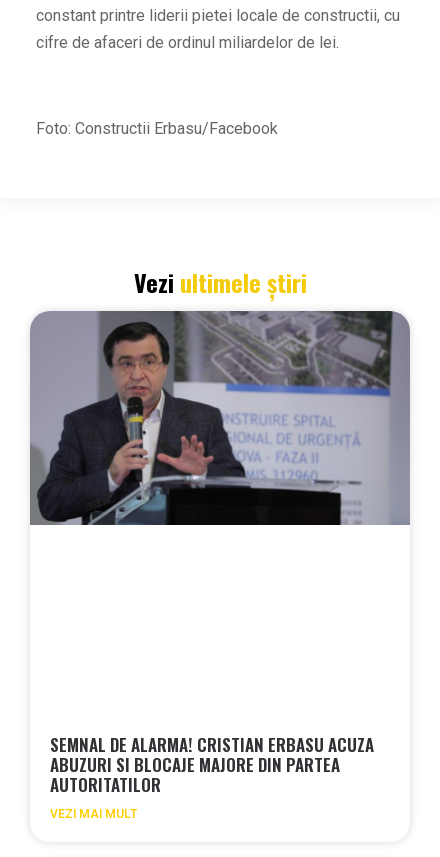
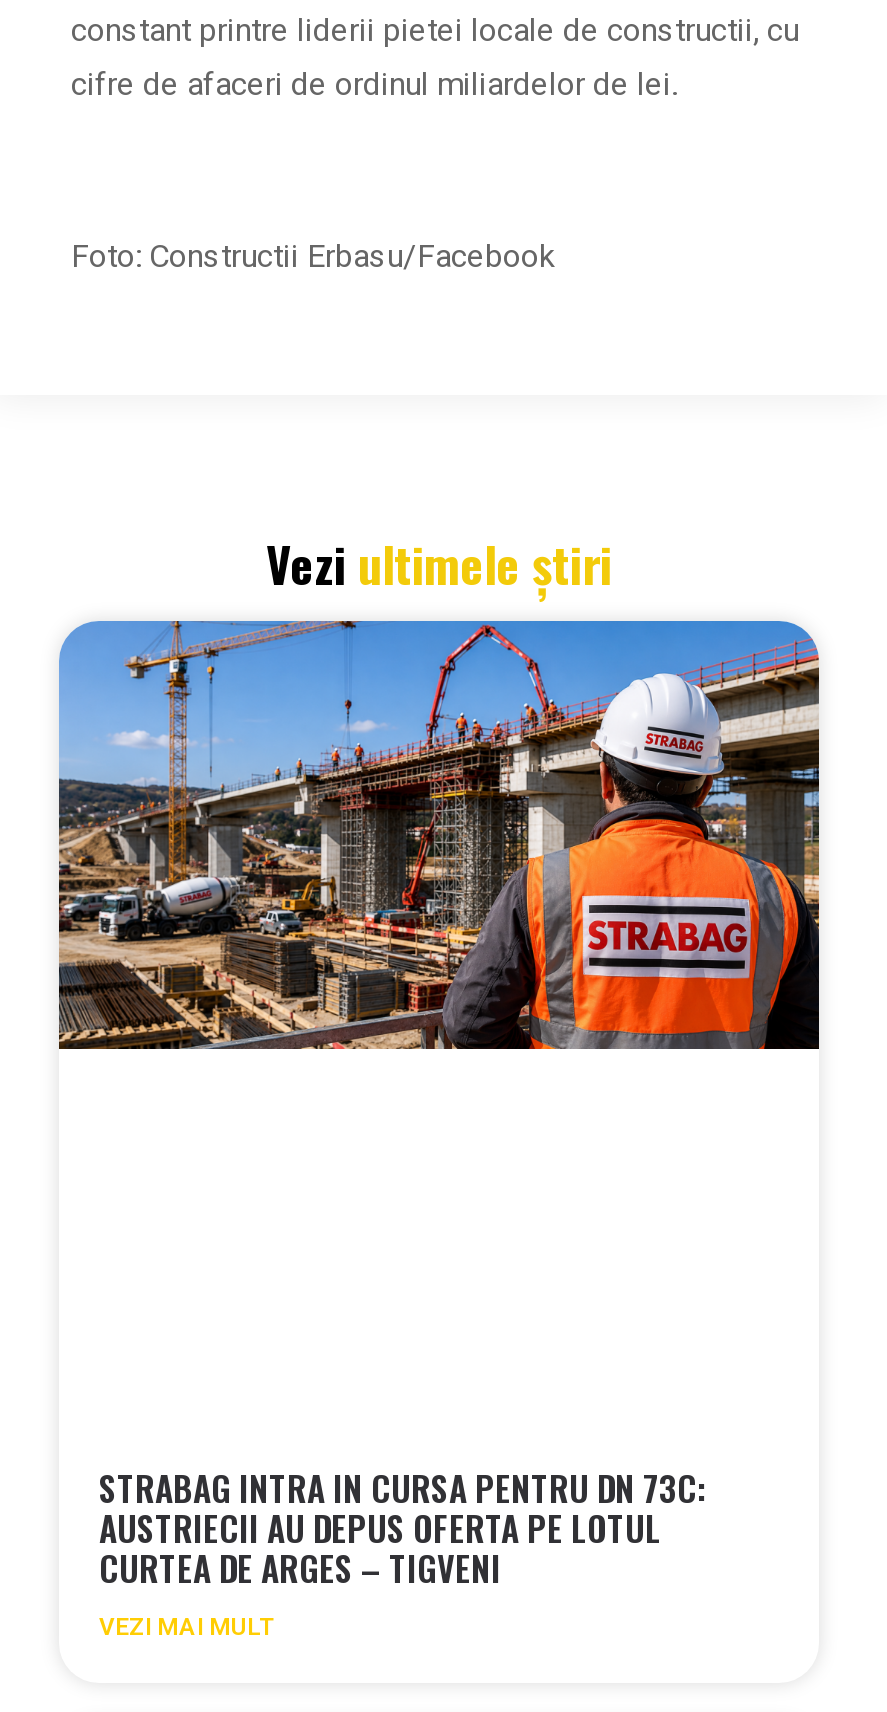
- [image]
+ [image]

- SEMNAL DE ALARMA! CRISTIAN ERBASU ACUZA
- ABUZURI SI BLOCAJE MAJORE DIN PARTEA
- AUTORITATILOR
+ STRABAG INTRA IN CURSA PENTRU DN 73C:
+ AUSTRIECII AU DEPUS OFERTA PE LOTUL
+ CURTEA DE ARGES – TIGVENI
